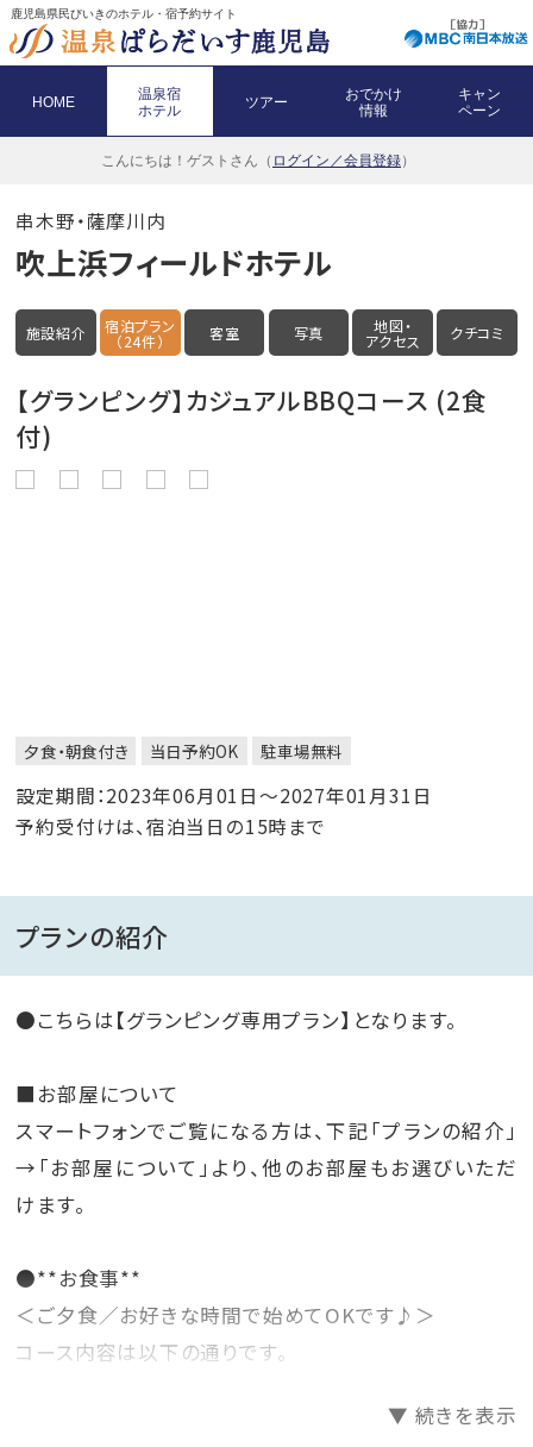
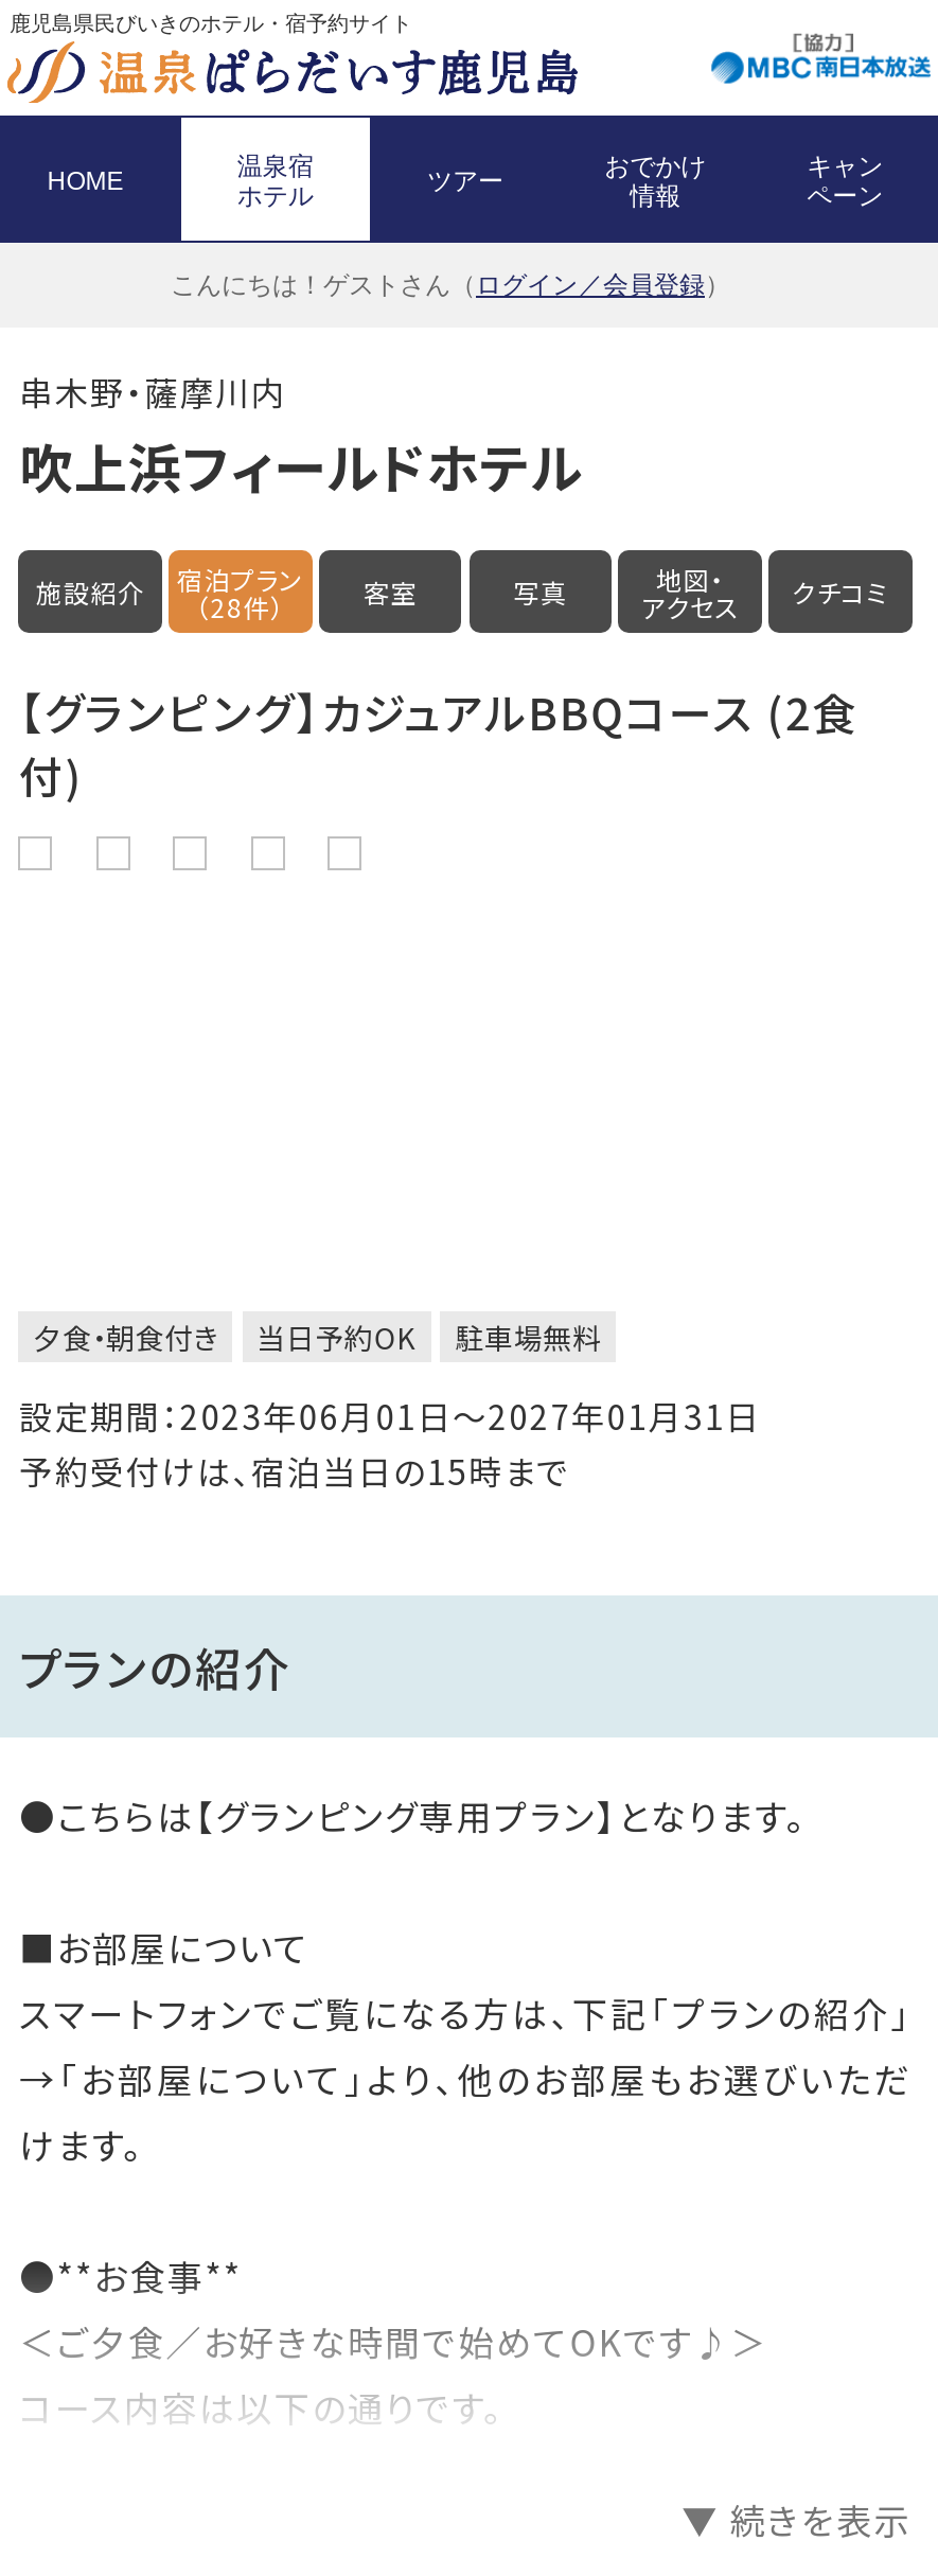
- 施設紹介 宿泊プラン （24件） 客室
+ 施設紹介 宿泊プラン （28件） 客室
